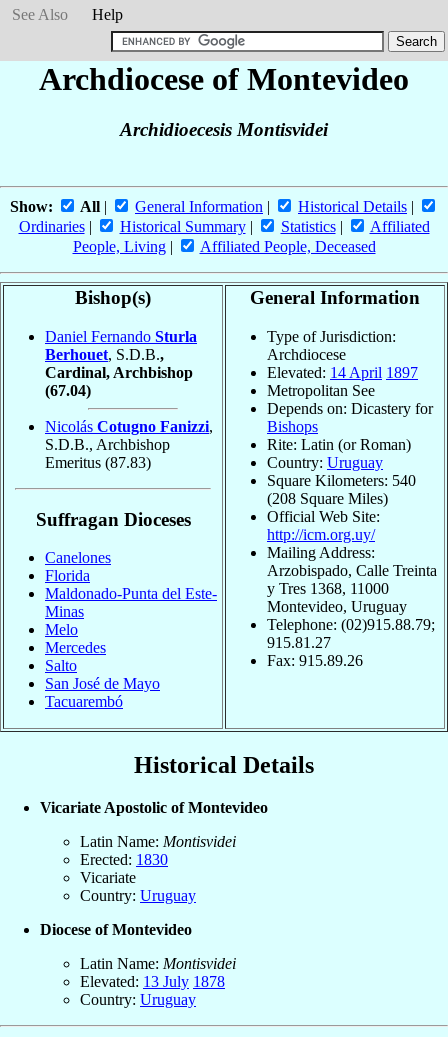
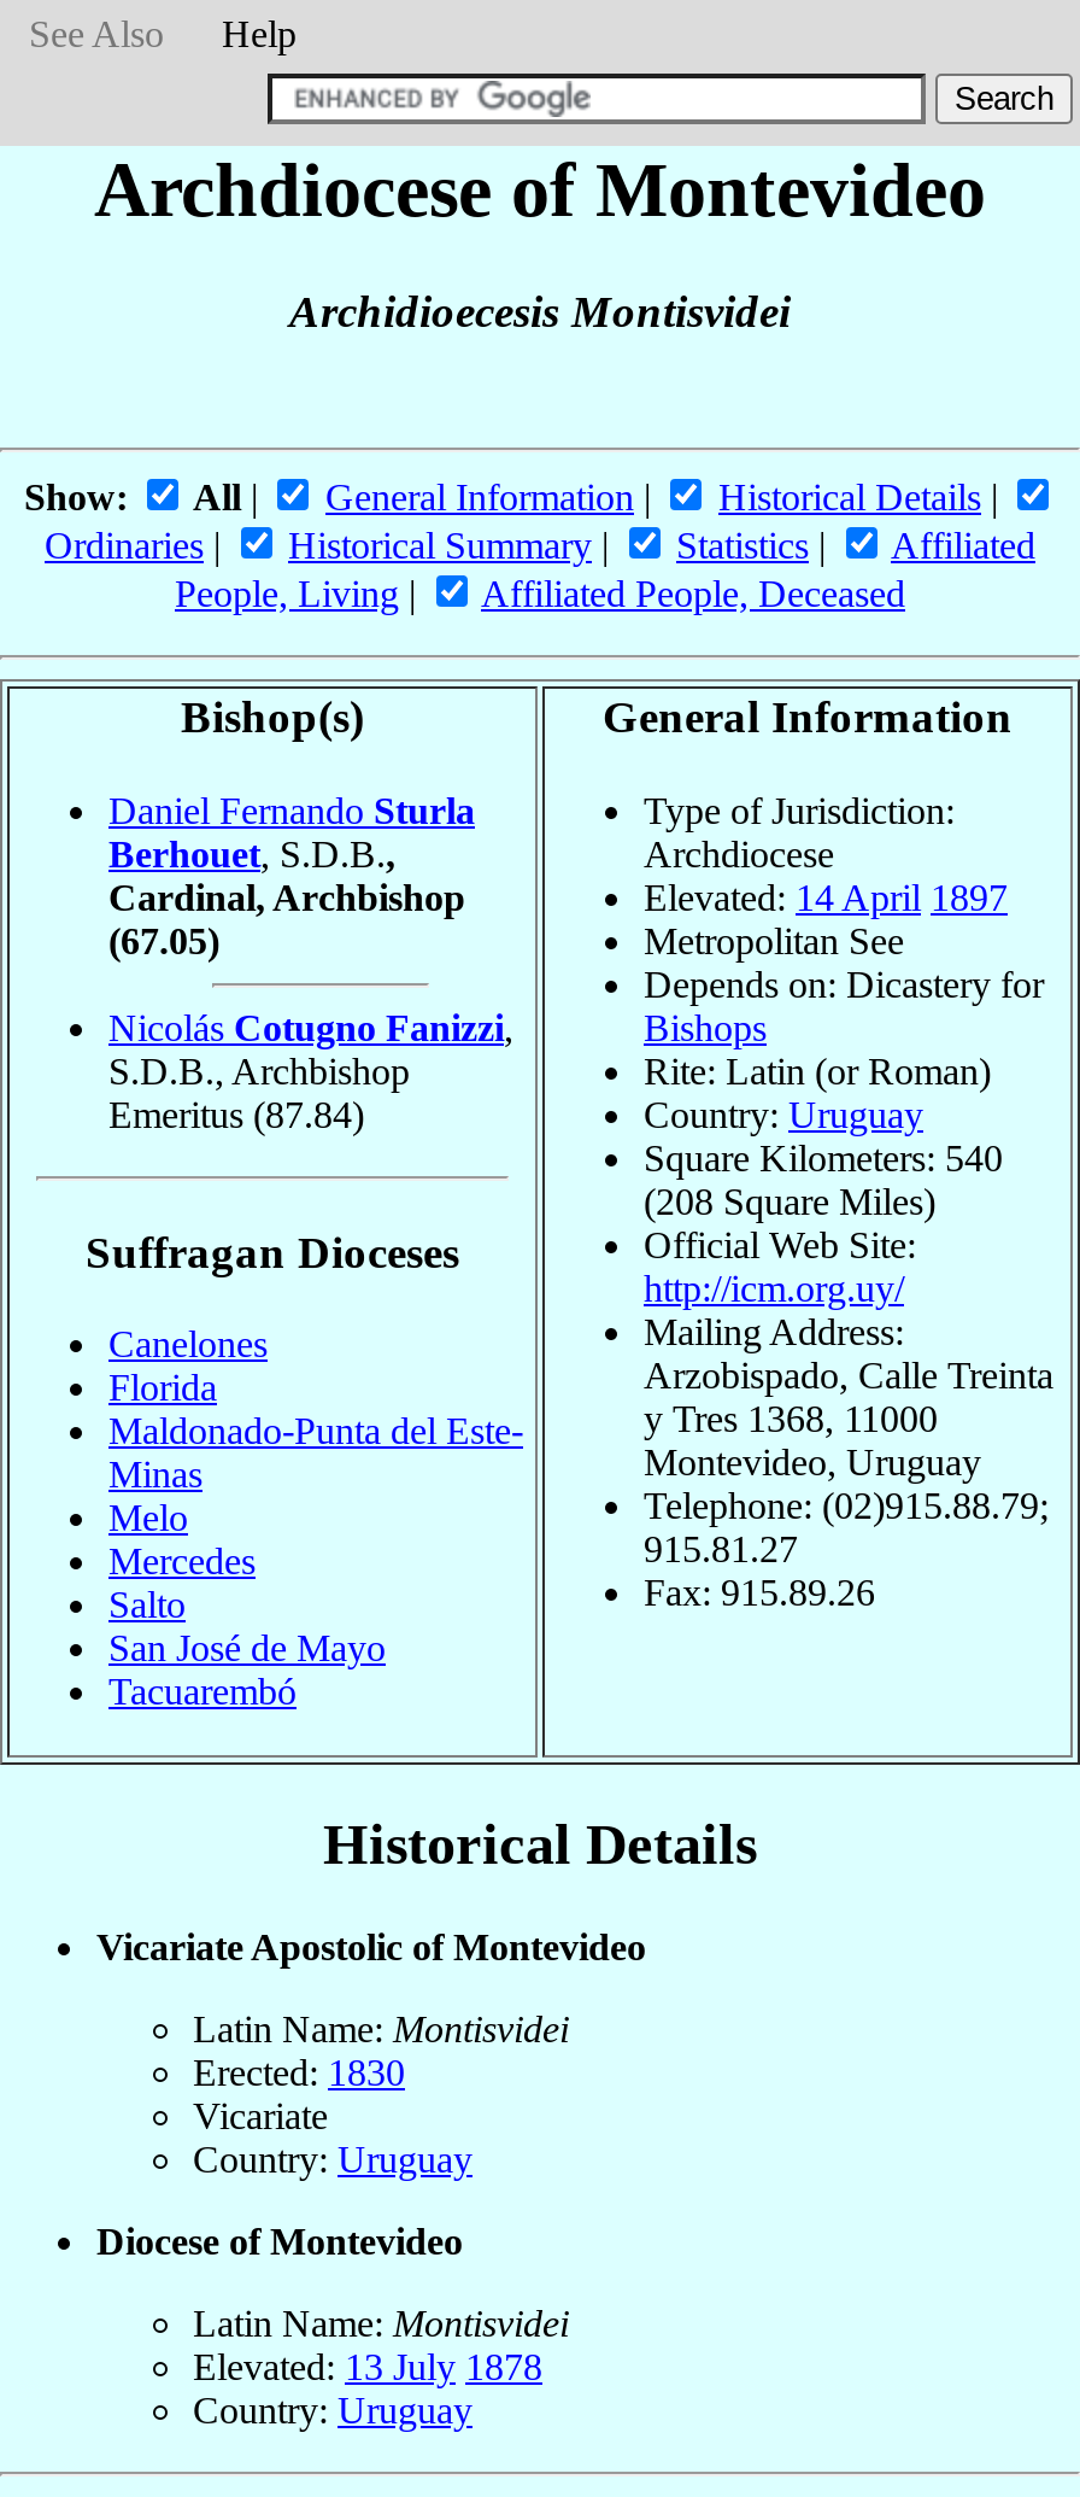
- (67.04)
+ (67.05)

- Emeritus (87.83)
+ Emeritus (87.84)
